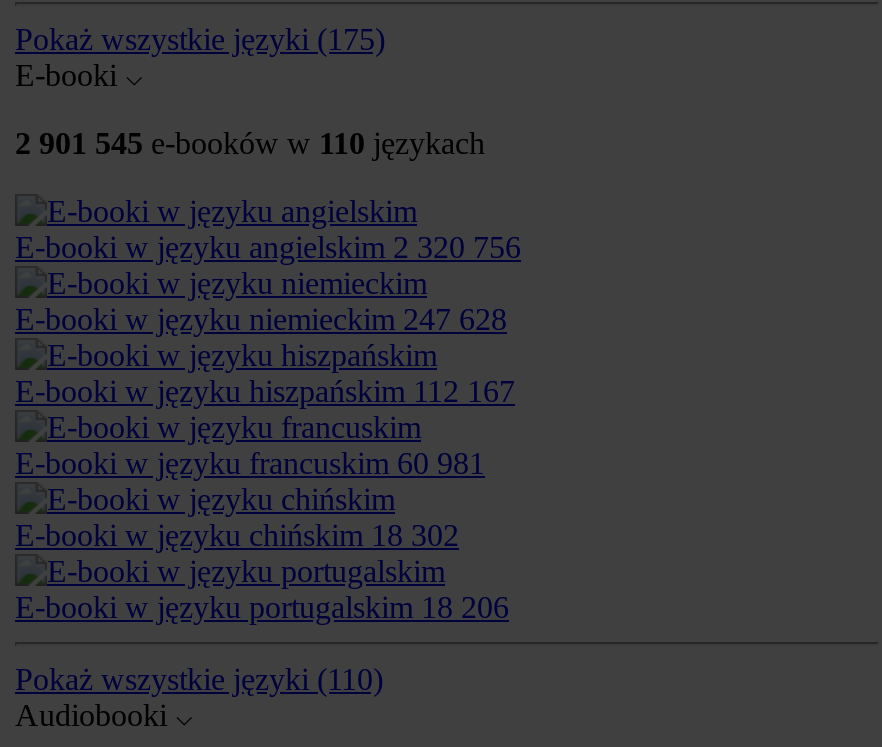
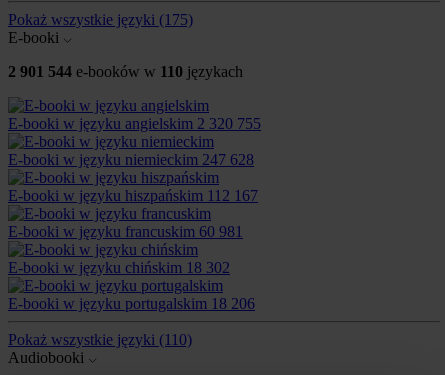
- 2 901 545 e-booków w 110 językach
+ 2 901 544 e-booków w 110 językach

- E-booki w języku angielskim 2 320 756
+ E-booki w języku angielskim 2 320 755
